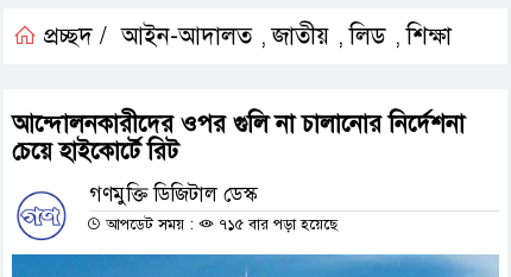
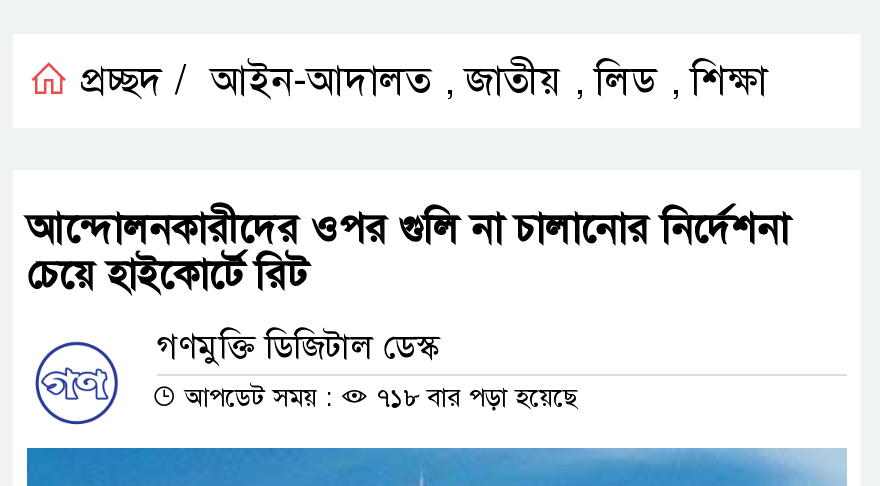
- আপডেট সময় : ৭১৫ বার পড়া হয়েছে
+ আপডেট সময় : ৭১৮ বার পড়া হয়েছে
